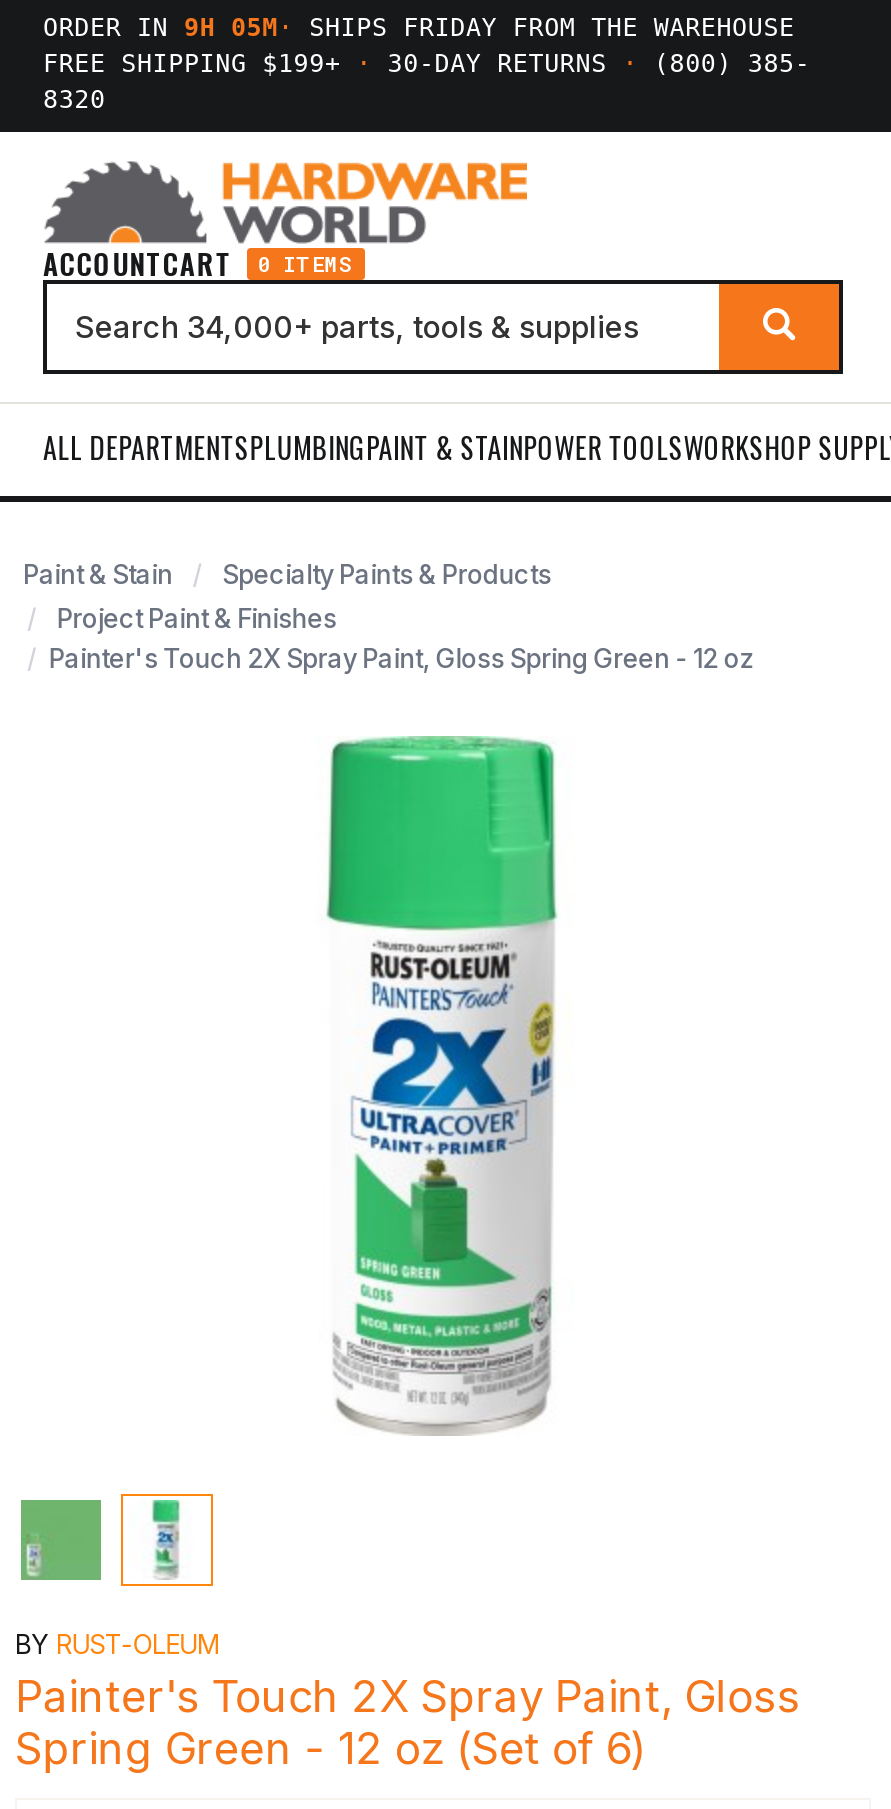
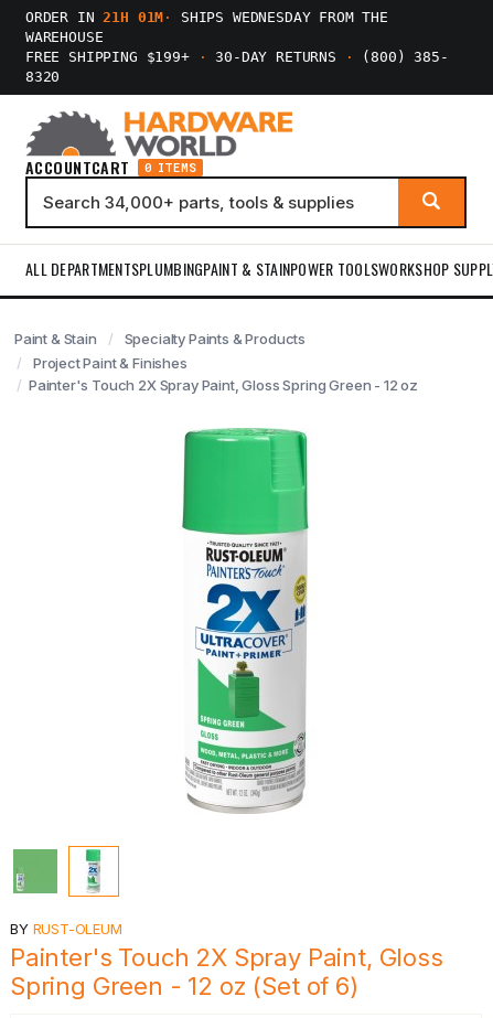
- ORDER IN 9H 05M · SHIPS FRIDAY FROM THE WAREHOUSE
+ ORDER IN 21H 01M · SHIPS WEDNESDAY FROM THE
+ WAREHOUSE
